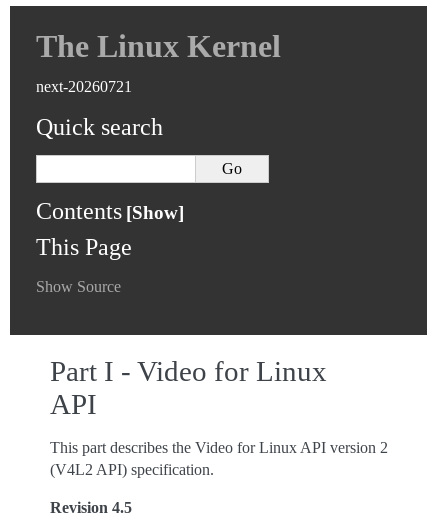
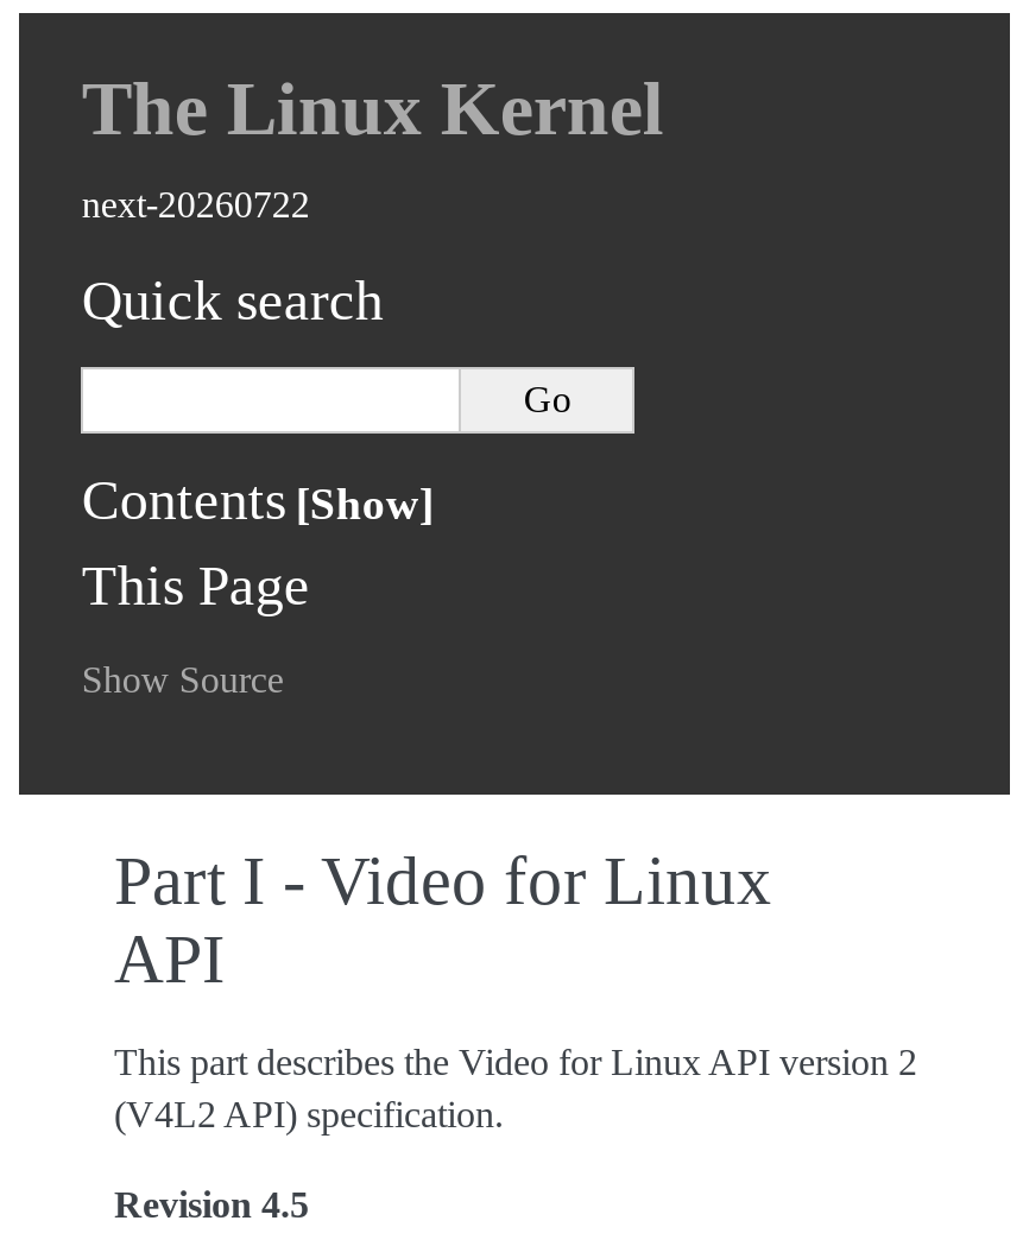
- next-20260721
+ next-20260722
